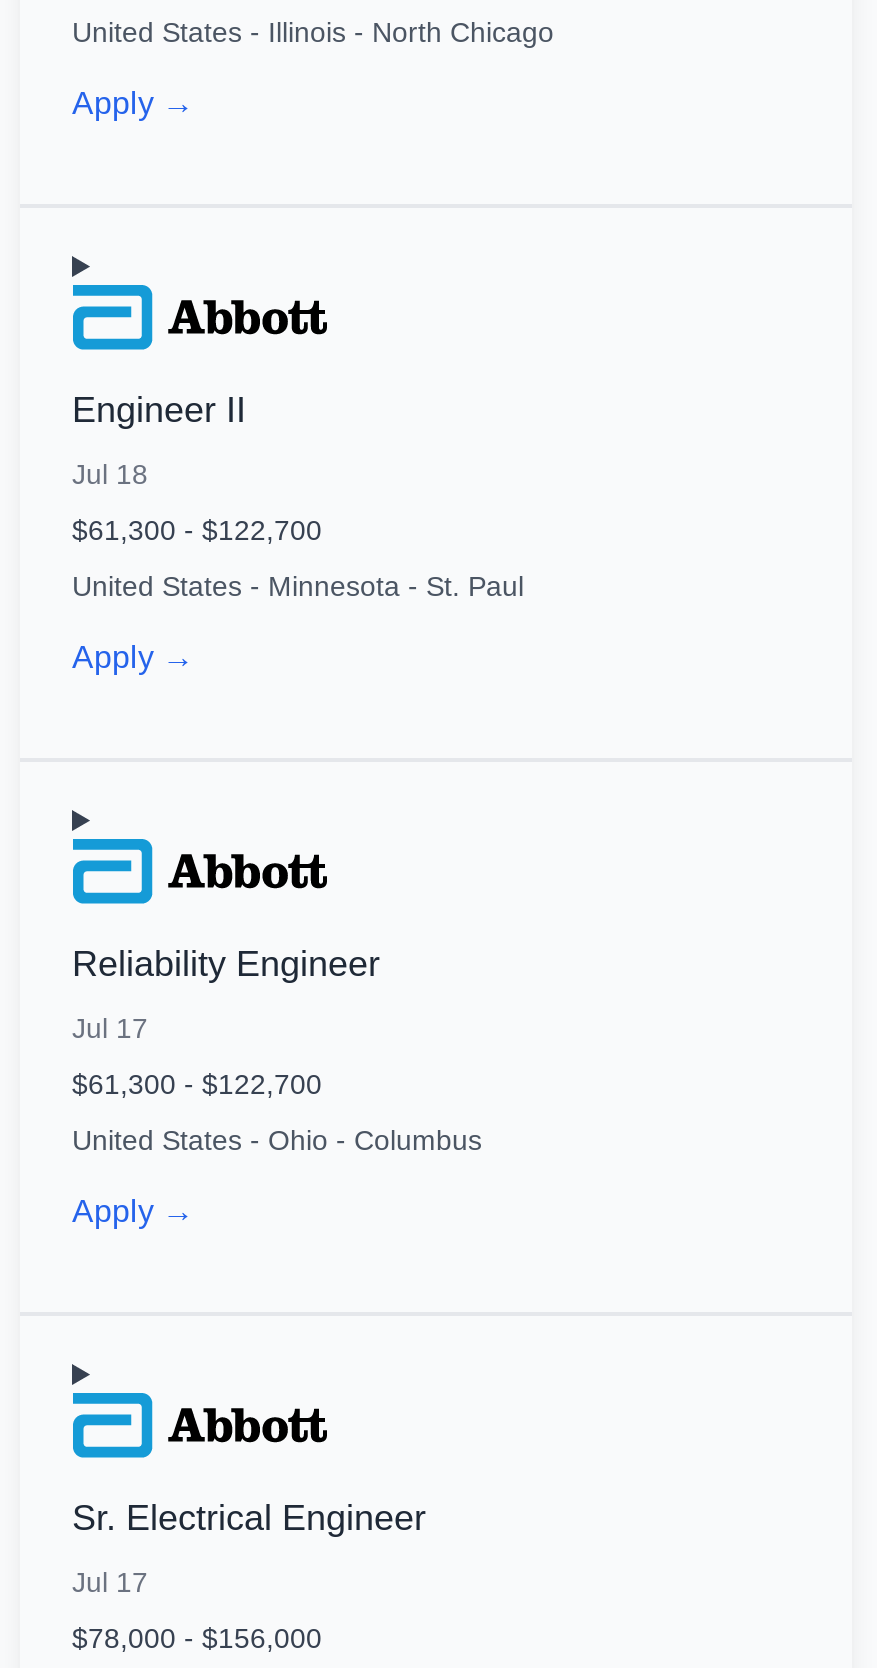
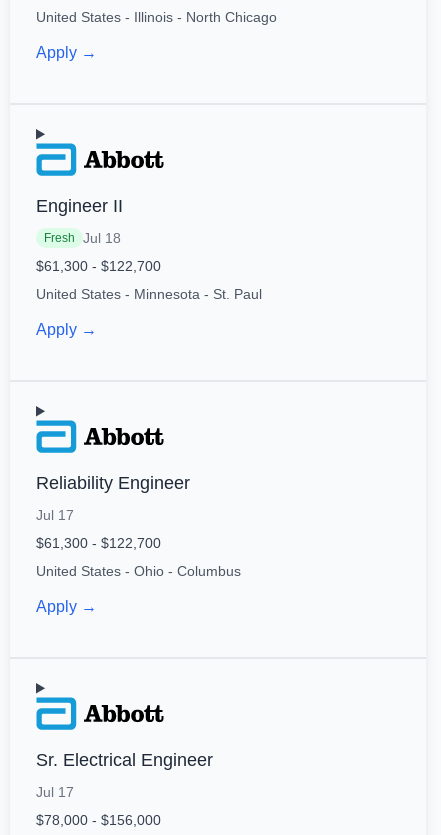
- Jul 18
+ Fresh Jul 18
